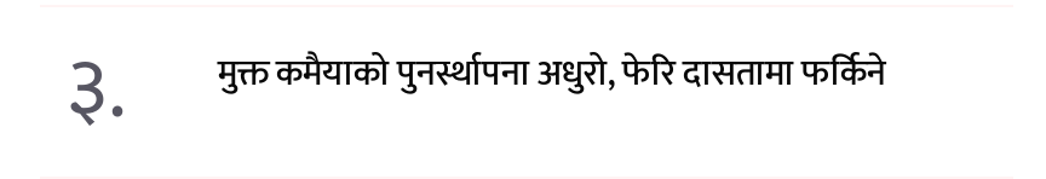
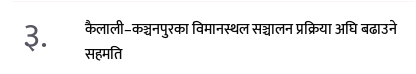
- मुक्त कमैयाको पुनर्स्थापना अधुरो, फेरि दासतामा फर्किने
+ कैलाली–कञ्चनपुरका विमानस्थल सञ्चालन प्रक्रिया अघि बढाउने
+ सहमति
